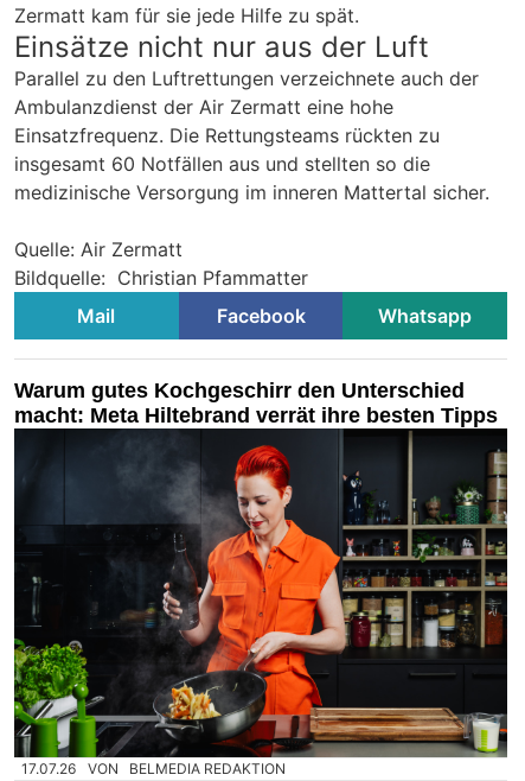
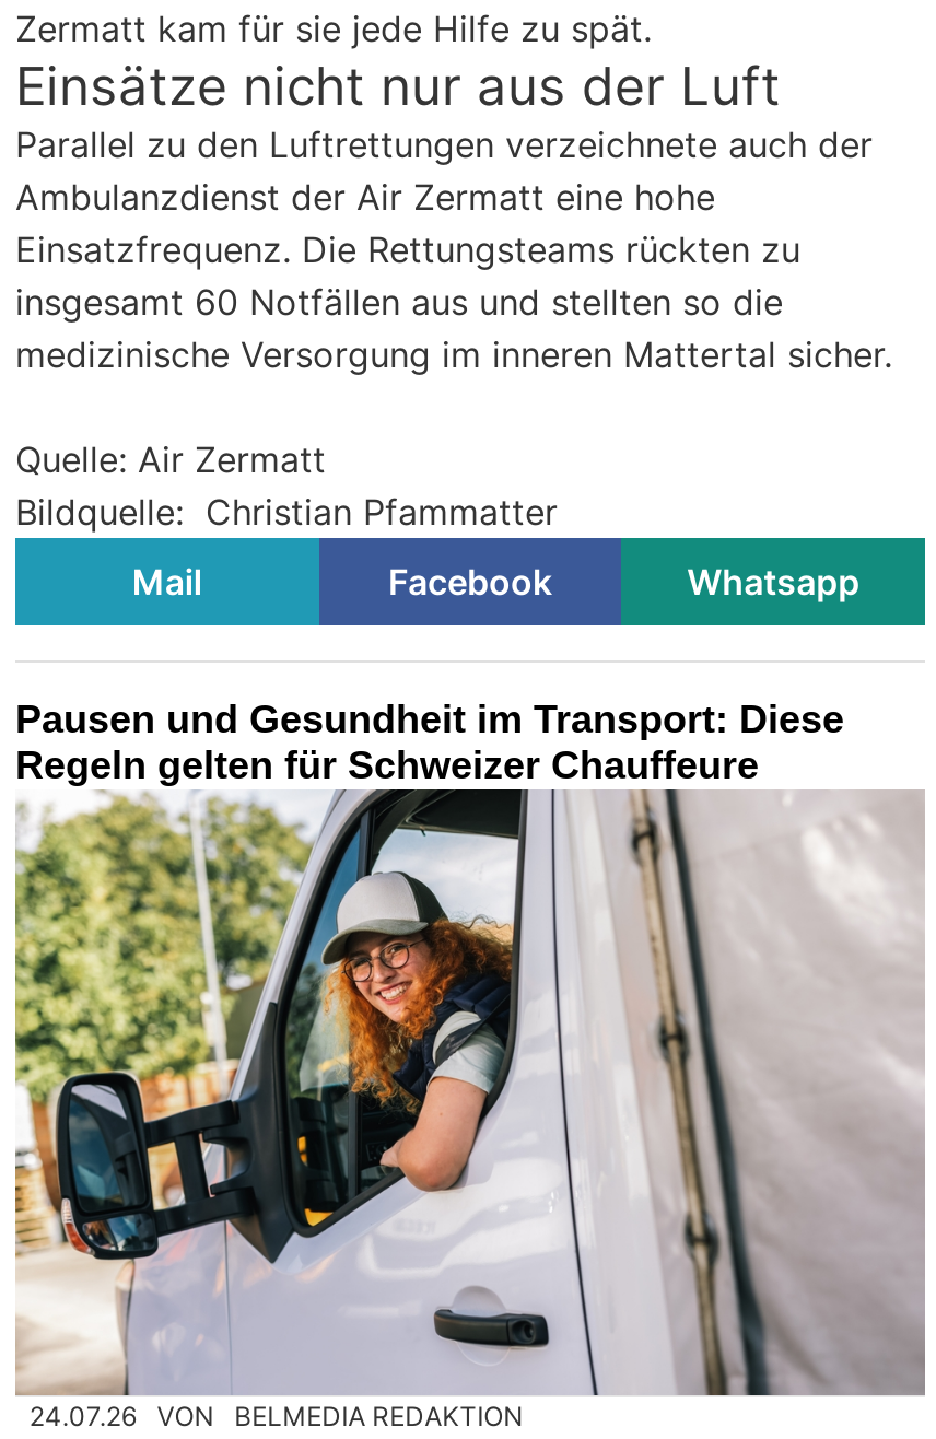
- Warum gutes Kochgeschirr den Unterschied
- macht: Meta Hiltebrand verrät ihre besten Tipps
+ Pausen und Gesundheit im Transport: Diese
+ Regeln gelten für Schweizer Chauffeure

- [image]
- 17.07.26 VON BELMEDIA REDAKTION
+ [image]
+ 24.07.26 VON BELMEDIA REDAKTION
